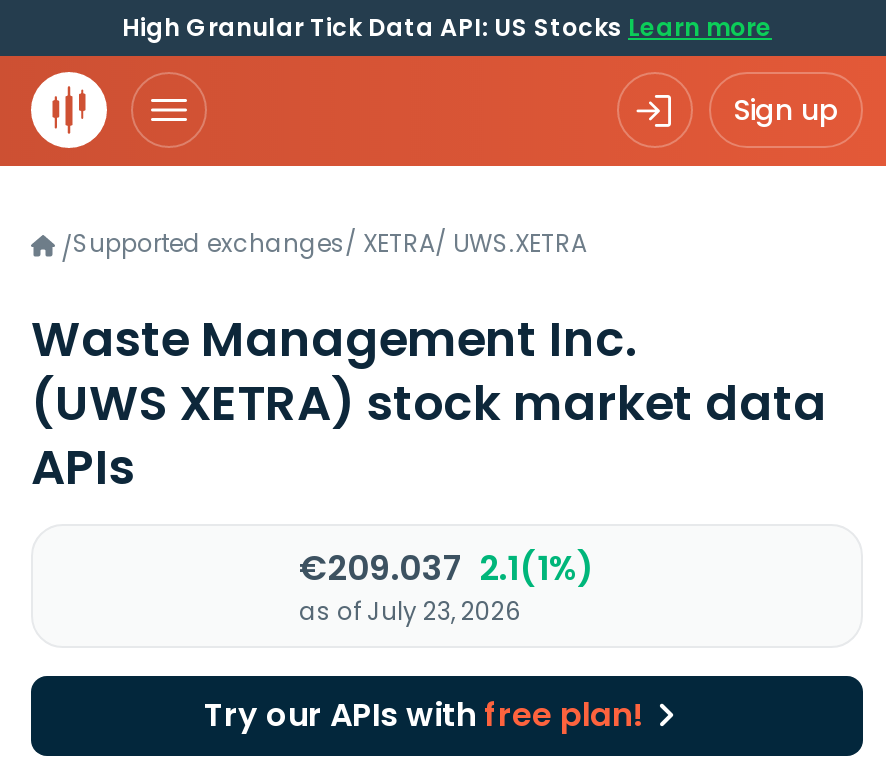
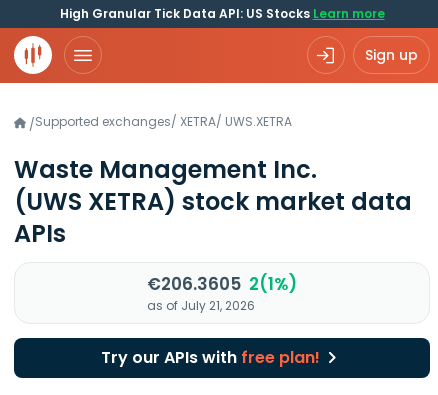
- €209.037 2.1(1%)
+ €206.3605 2(1%)

- as of July 23, 2026
+ as of July 21, 2026
